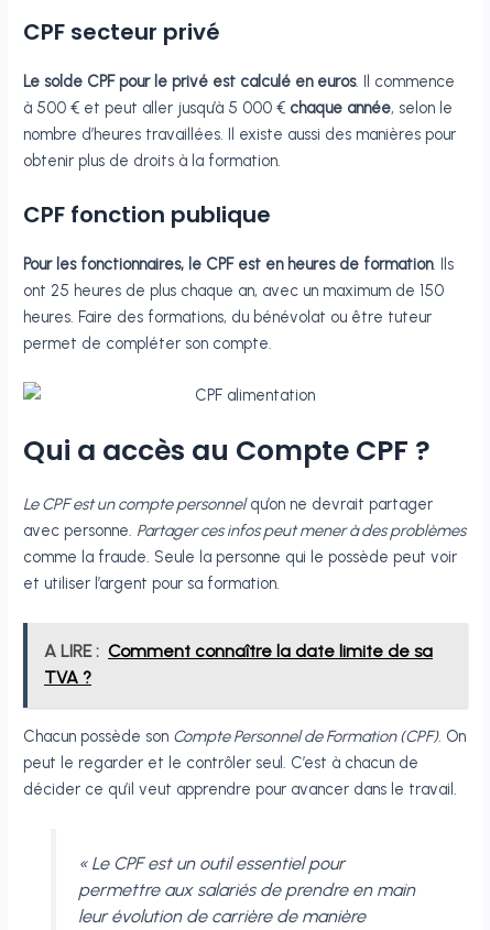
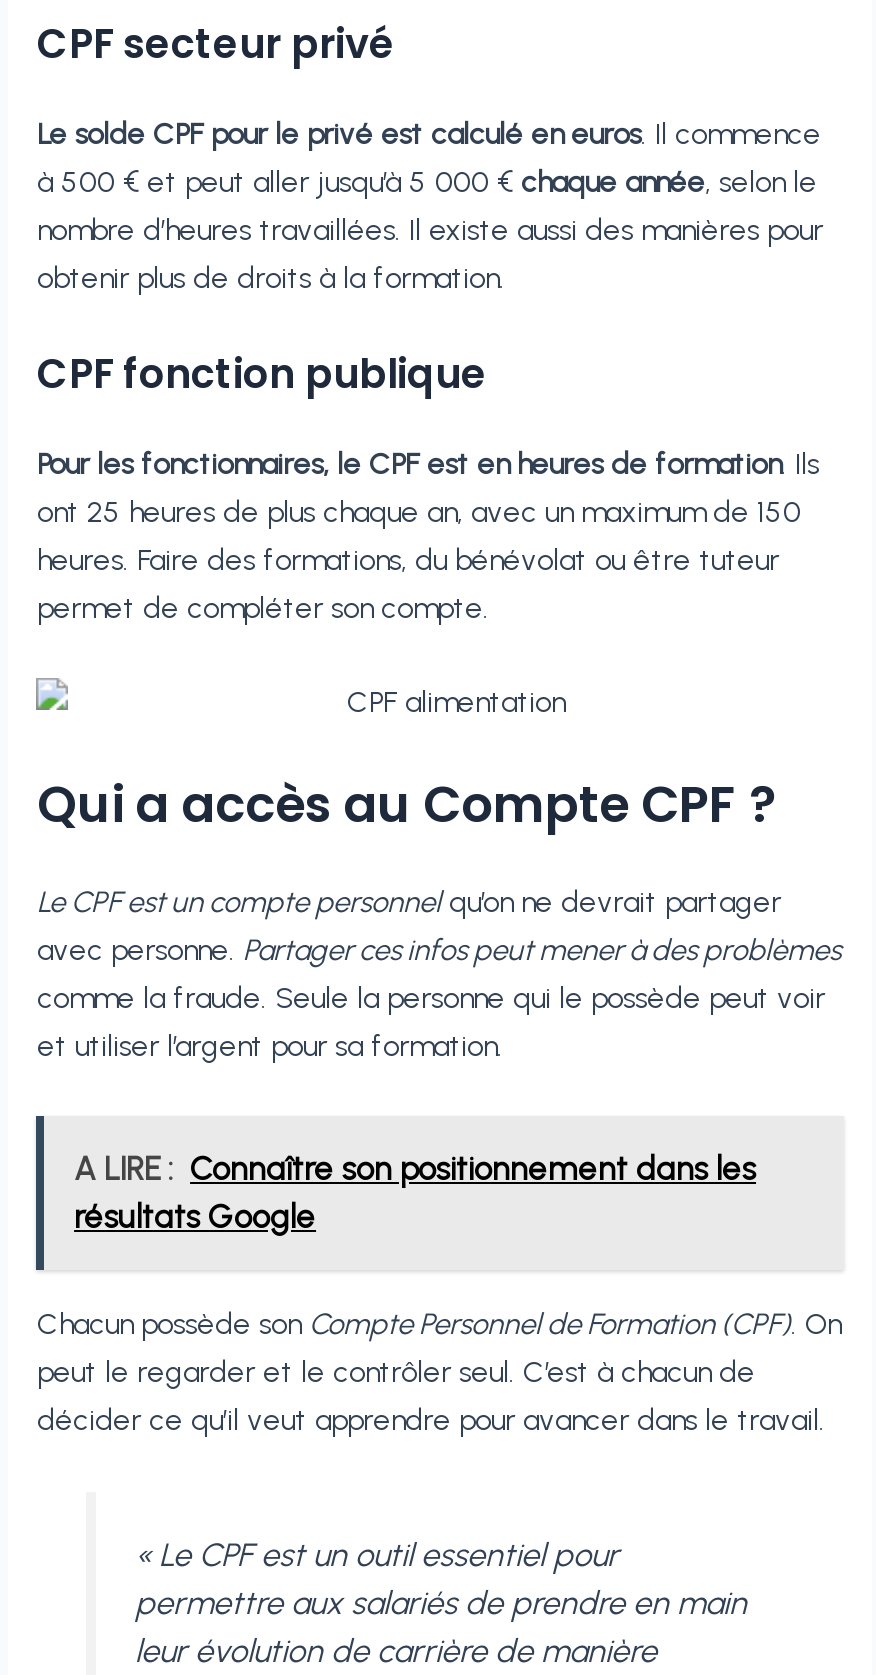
- A LIRE : Comment connaître la date limite de sa
- TVA ?
+ A LIRE : Connaître son positionnement dans les
+ résultats Google
